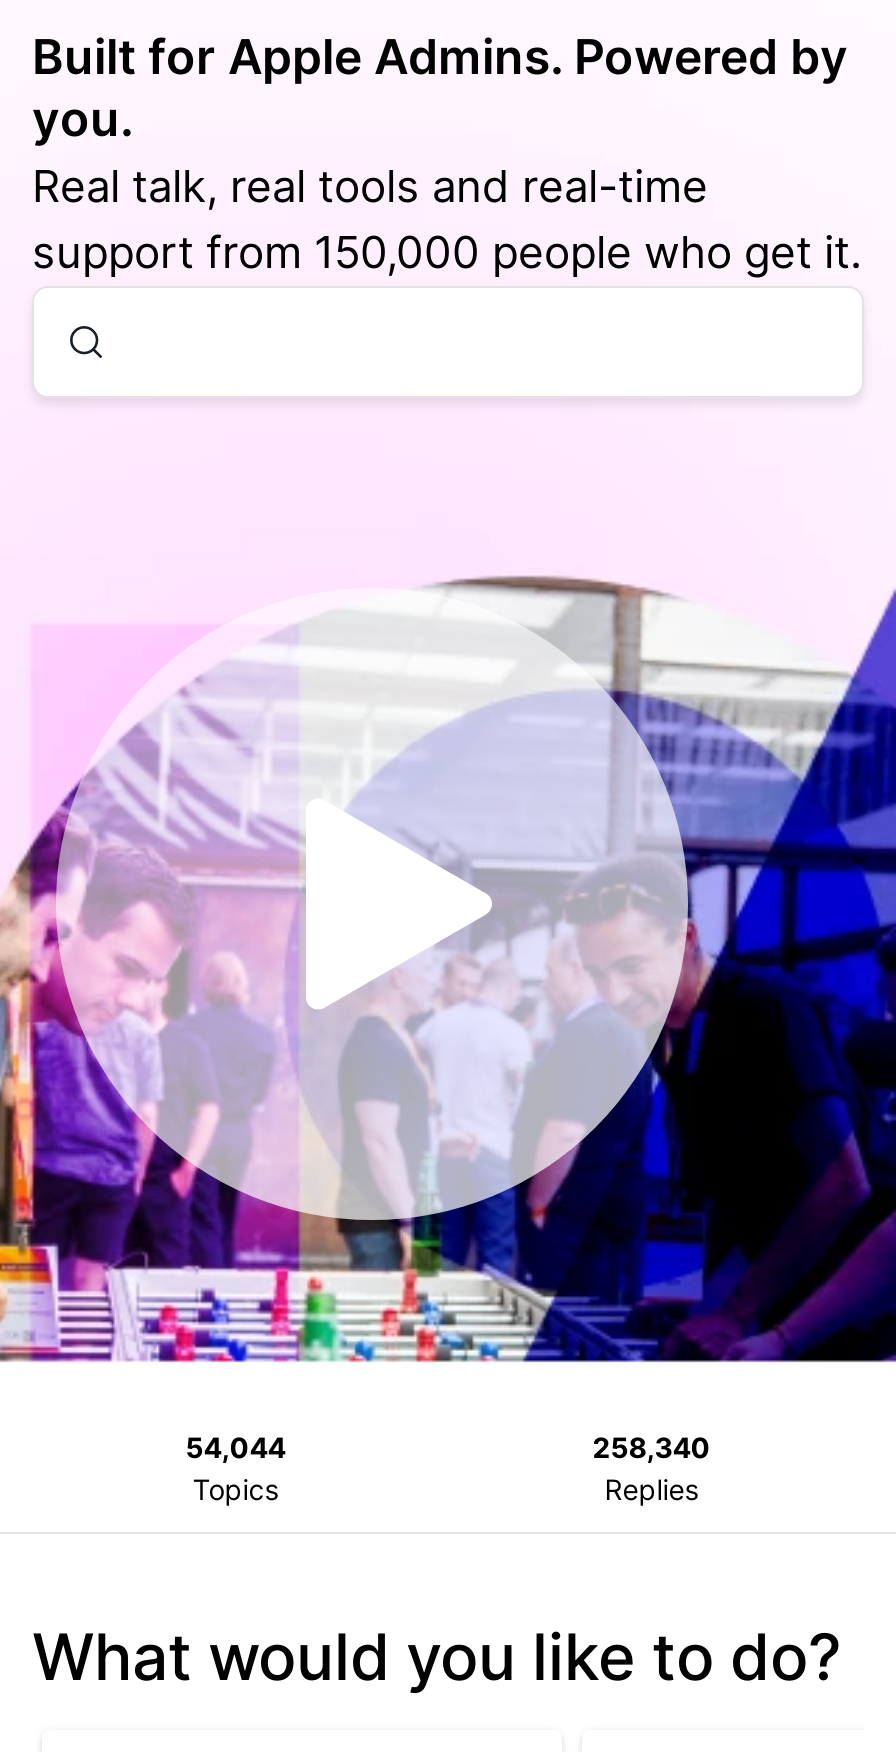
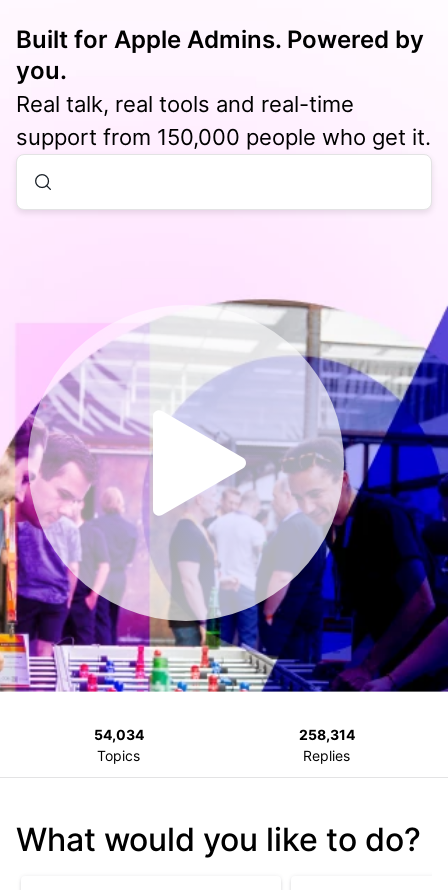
- 54,044
+ 54,034

- 258,340
+ 258,314
